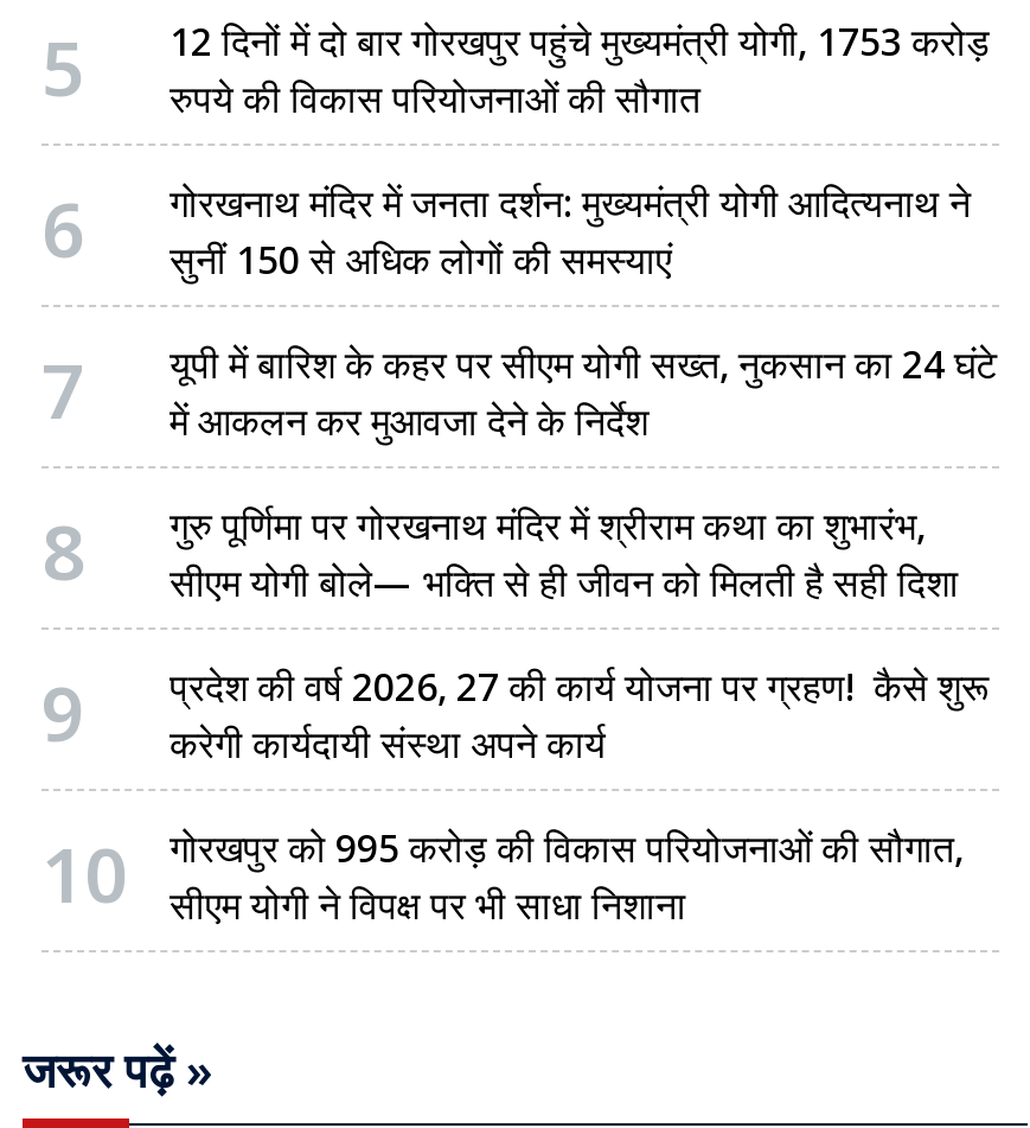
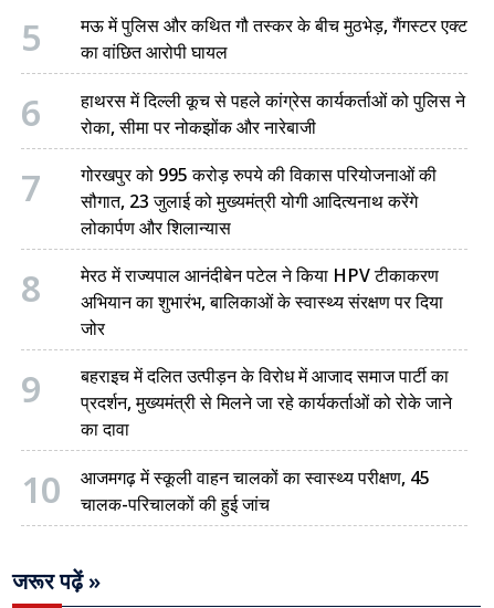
- 12 दिनों में दो बार गोरखपुर पहुंचे मुख्यमंत्री योगी, 1753 करोड़
- रुपये की विकास परियोजनाओं की सौगात
+ मऊ में पुलिस और कथित गौ तस्कर के बीच मुठभेड़, गैंगस्टर एक्ट
+ का वांछित आरोपी घायल

- गोरखनाथ मंदिर में जनता दर्शन: मुख्यमंत्री योगी आदित्यनाथ ने
- सुनीं 150 से अधिक लोगों की समस्याएं
+ हाथरस में दिल्ली कूच से पहले कांग्रेस कार्यकर्ताओं को पुलिस ने
+ रोका, सीमा पर नोकझोंक और नारेबाजी

- यूपी में बारिश के कहर पर सीएम योगी सख्त, नुकसान का 24 घंटे
- में आकलन कर मुआवजा देने के निर्देश
+ गोरखपुर को 995 करोड़ रुपये की विकास परियोजनाओं की
+ सौगात, 23 जुलाई को मुख्यमंत्री योगी आदित्यनाथ करेंगे
+ लोकार्पण और शिलान्यास

- गुरु पूर्णिमा पर गोरखनाथ मंदिर में श्रीराम कथा का शुभारंभ,
- सीएम योगी बोले— भक्ति से ही जीवन को मिलती है सही दिशा
+ मेरठ में राज्यपाल आनंदीबेन पटेल ने किया HPV टीकाकरण
+ अभियान का शुभारंभ, बालिकाओं के स्वास्थ्य संरक्षण पर दिया
+ जोर

- प्रदेश की वर्ष 2026, 27 की कार्य योजना पर ग्रहण! कैसे शुरू
- करेगी कार्यदायी संस्था अपने कार्य
+ बहराइच में दलित उत्पीड़न के विरोध में आजाद समाज पार्टी का
+ प्रदर्शन, मुख्यमंत्री से मिलने जा रहे कार्यकर्ताओं को रोके जाने
+ का दावा

- गोरखपुर को 995 करोड़ की विकास परियोजनाओं की सौगात,
- सीएम योगी ने विपक्ष पर भी साधा निशाना
+ आजमगढ़ में स्कूली वाहन चालकों का स्वास्थ्य परीक्षण, 45
+ चालक-परिचालकों की हुई जांच
